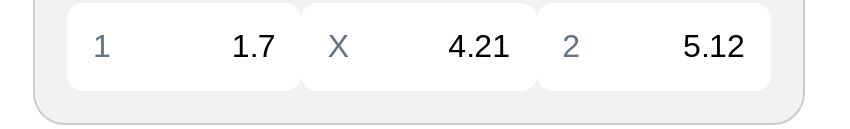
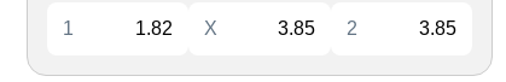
- 1.7 X
+ 1.82 X

- 4.21 2
+ 3.85 2

- 5.12
+ 3.85
